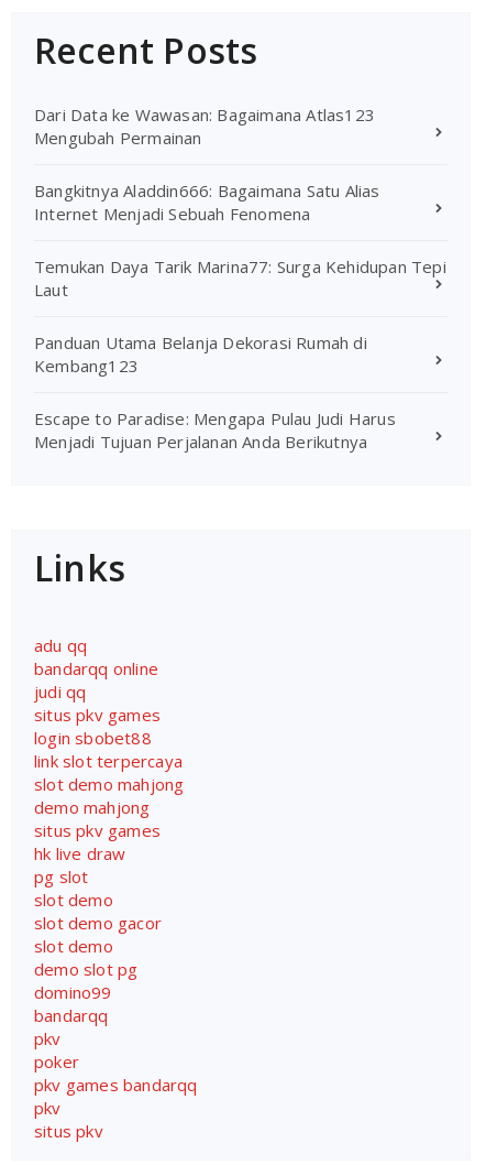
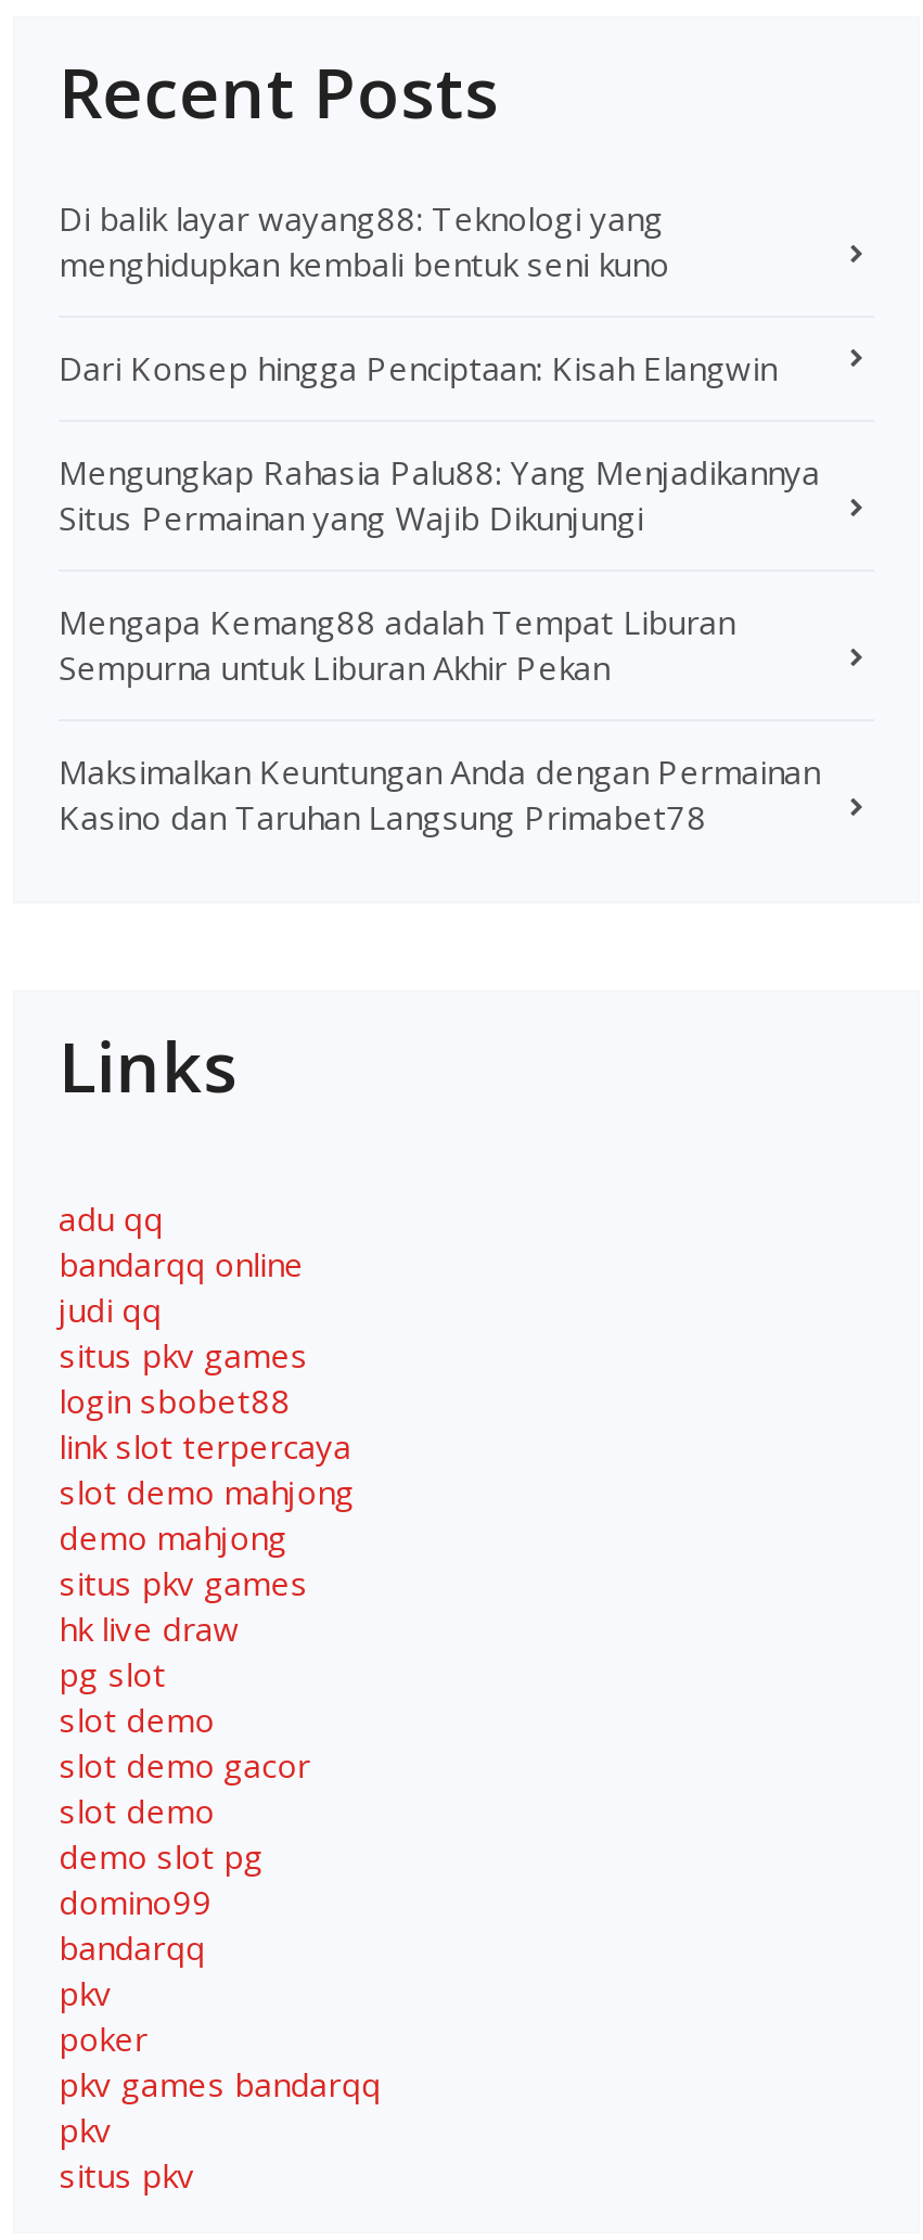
- Dari Data ke Wawasan: Bagaimana Atlas123
- Mengubah Permainan
+ Di balik layar wayang88: Teknologi yang
+ menghidupkan kembali bentuk seni kuno

- Bangkitnya Aladdin666: Bagaimana Satu Alias
- Internet Menjadi Sebuah Fenomena
+ Dari Konsep hingga Penciptaan: Kisah Elangwin

- Temukan Daya Tarik Marina77: Surga Kehidupan Tepi
- Laut
+ Mengungkap Rahasia Palu88: Yang Menjadikannya
+ Situs Permainan yang Wajib Dikunjungi

- Panduan Utama Belanja Dekorasi Rumah di
- Kembang123
+ Mengapa Kemang88 adalah Tempat Liburan
+ Sempurna untuk Liburan Akhir Pekan

- Escape to Paradise: Mengapa Pulau Judi Harus
- Menjadi Tujuan Perjalanan Anda Berikutnya
+ Maksimalkan Keuntungan Anda dengan Permainan
+ Kasino dan Taruhan Langsung Primabet78
